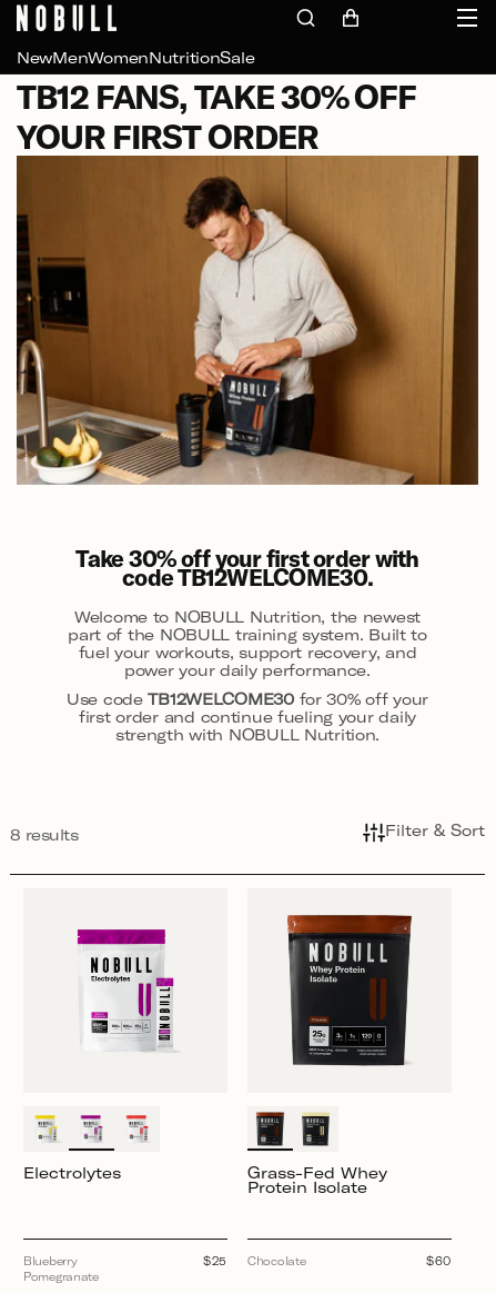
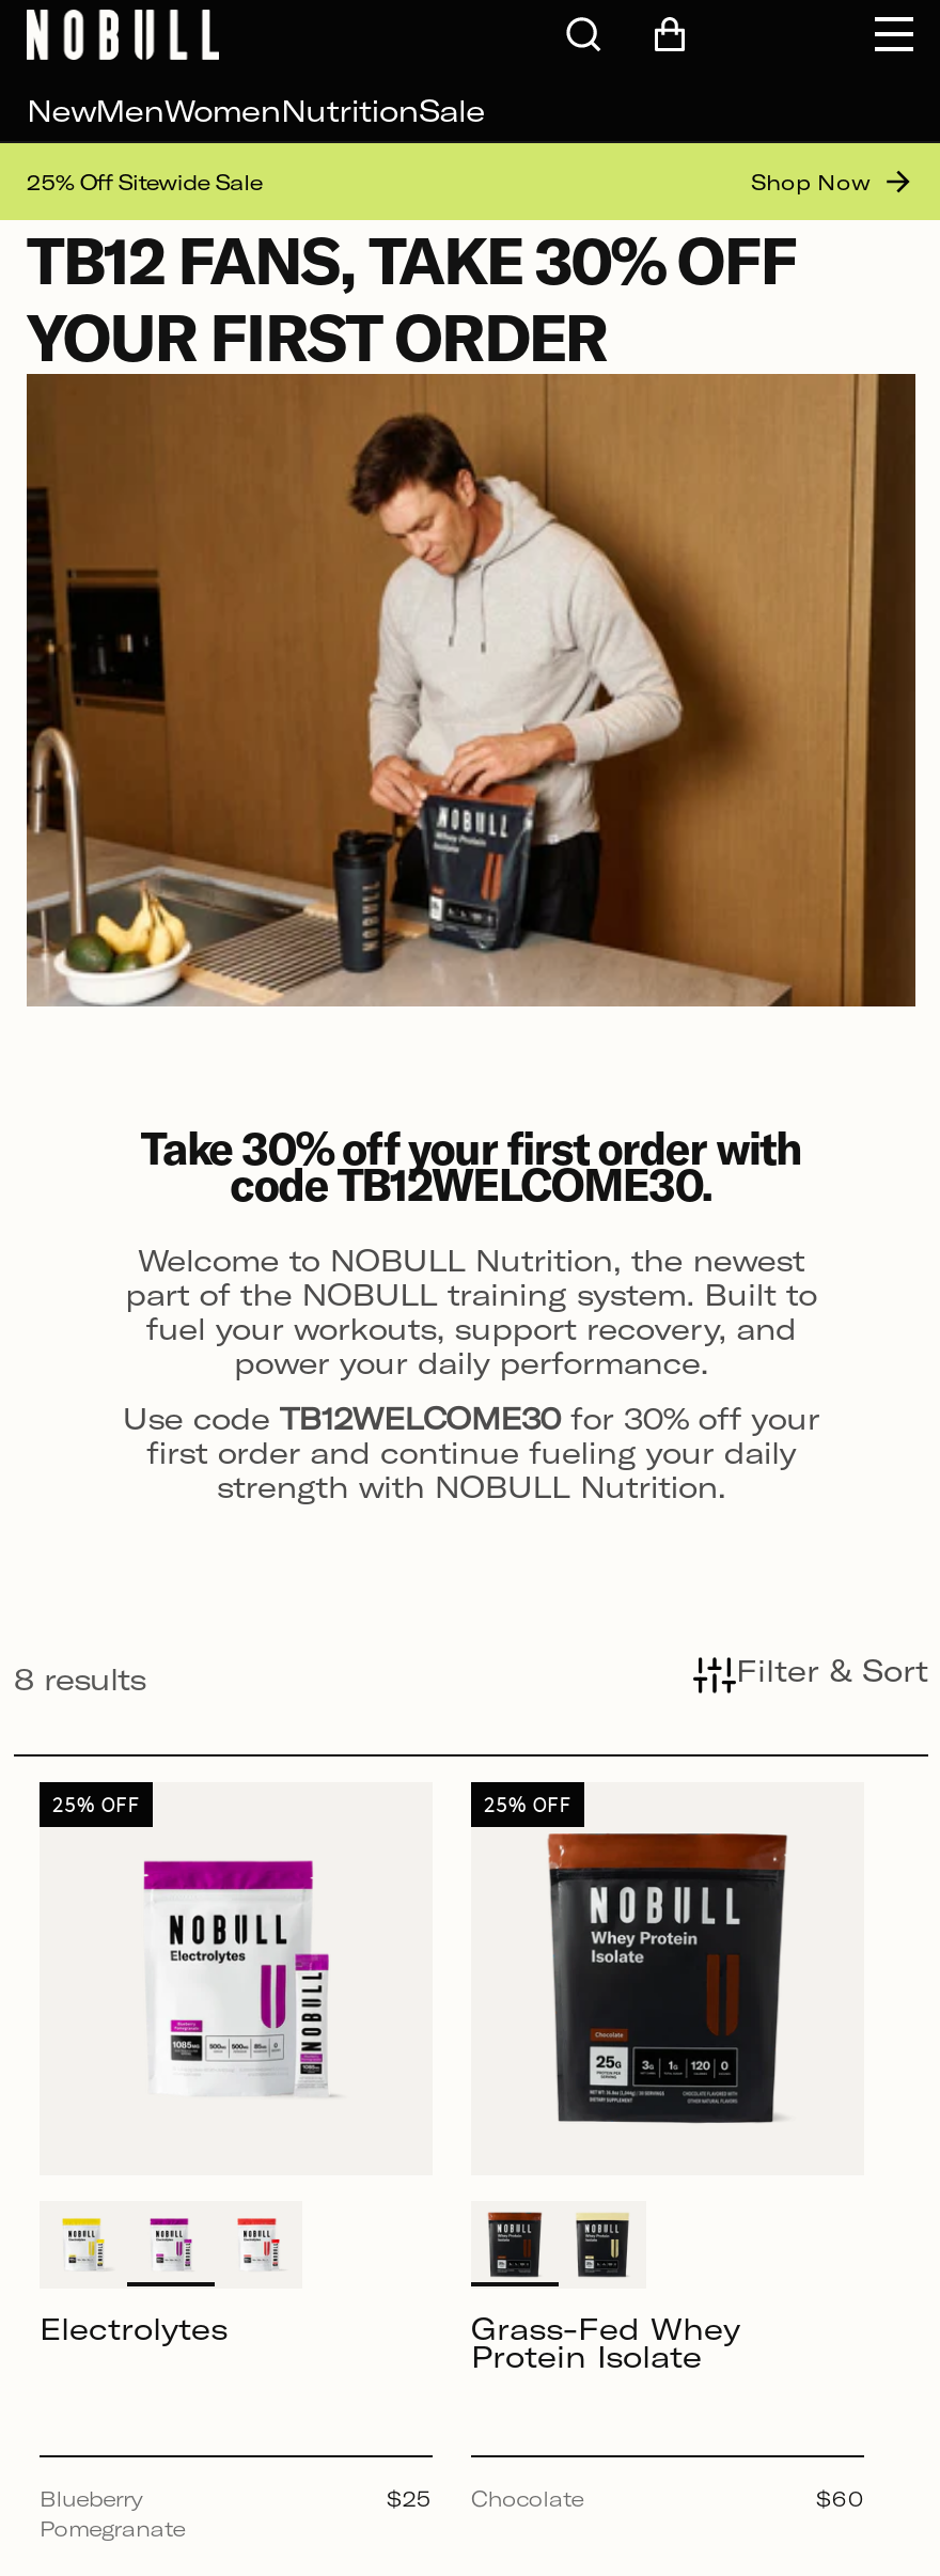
+ 25% Off Sitewide Sale
+ Shop Now

+ 25% OFF

+ 25% OFF
